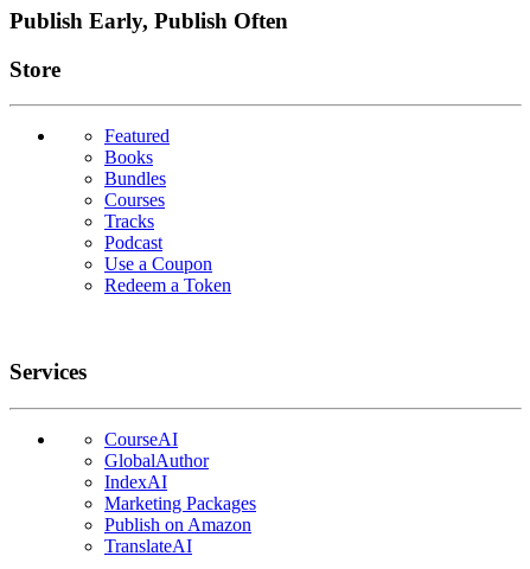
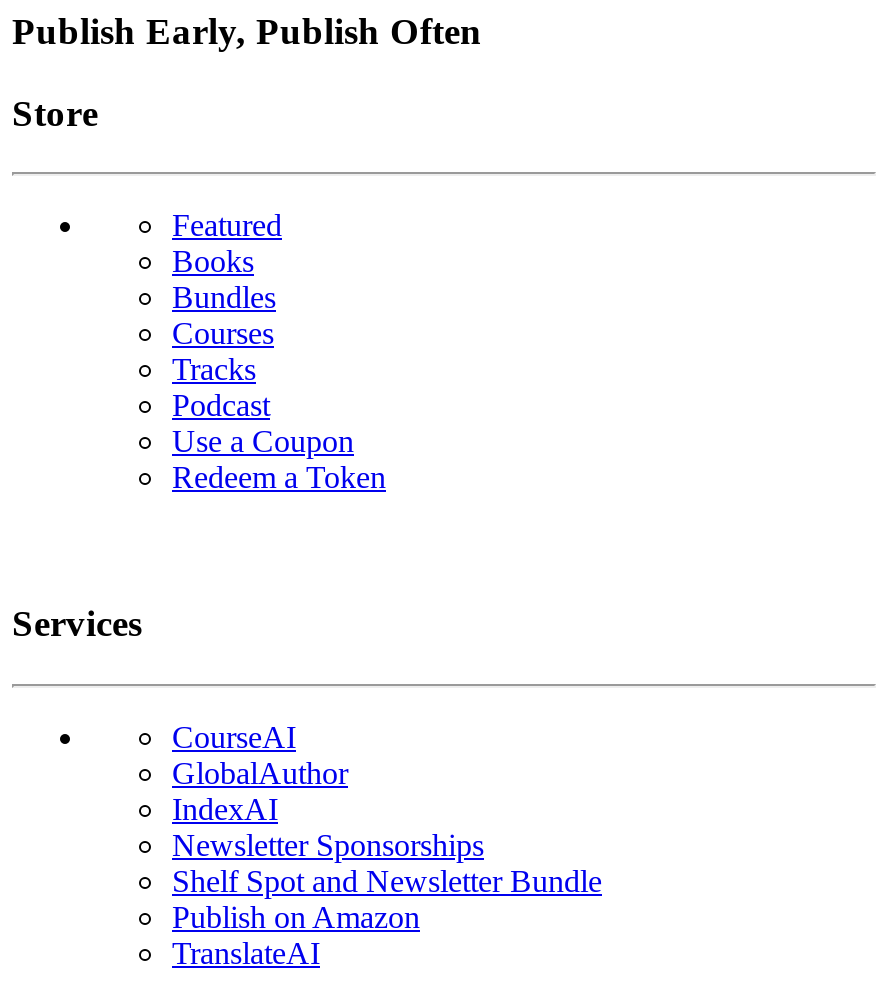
- Marketing Packages
+ Newsletter Sponsorships
+ Shelf Spot and Newsletter Bundle
